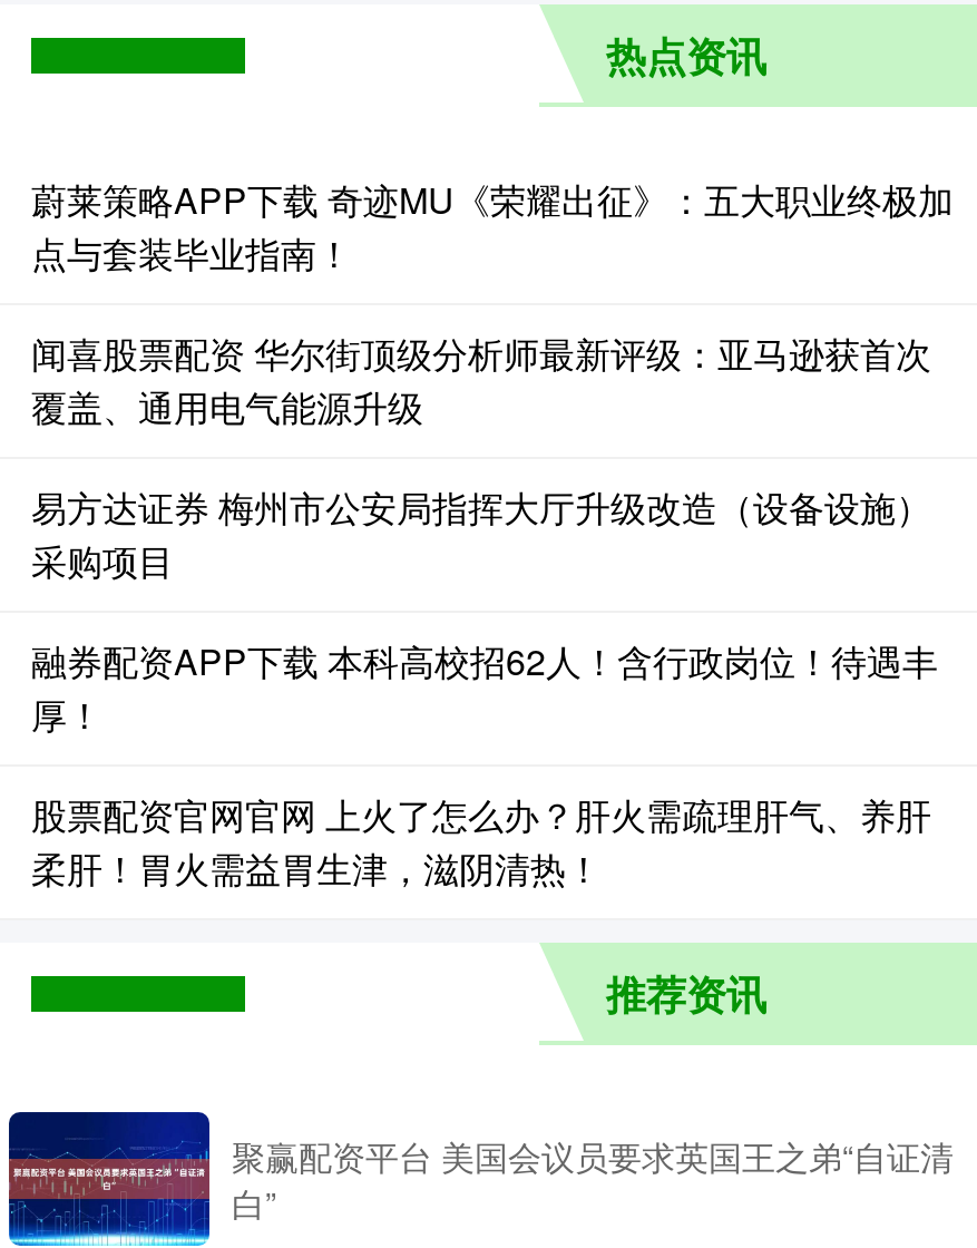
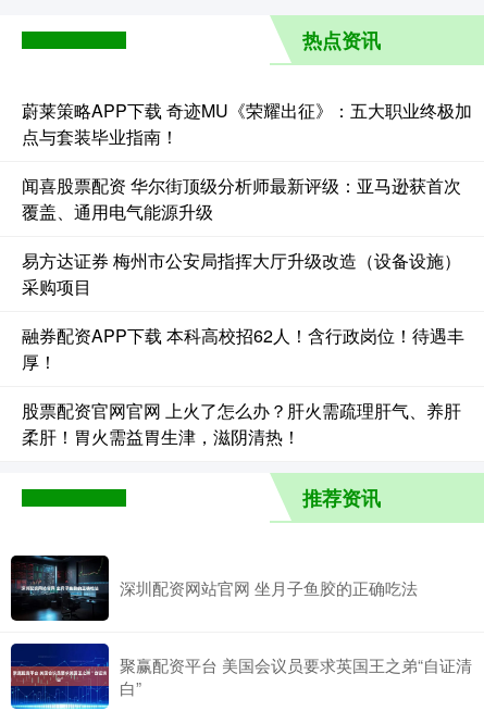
+ [image]
+ 深圳配资网站官网 坐月子鱼胶的正确吃法
